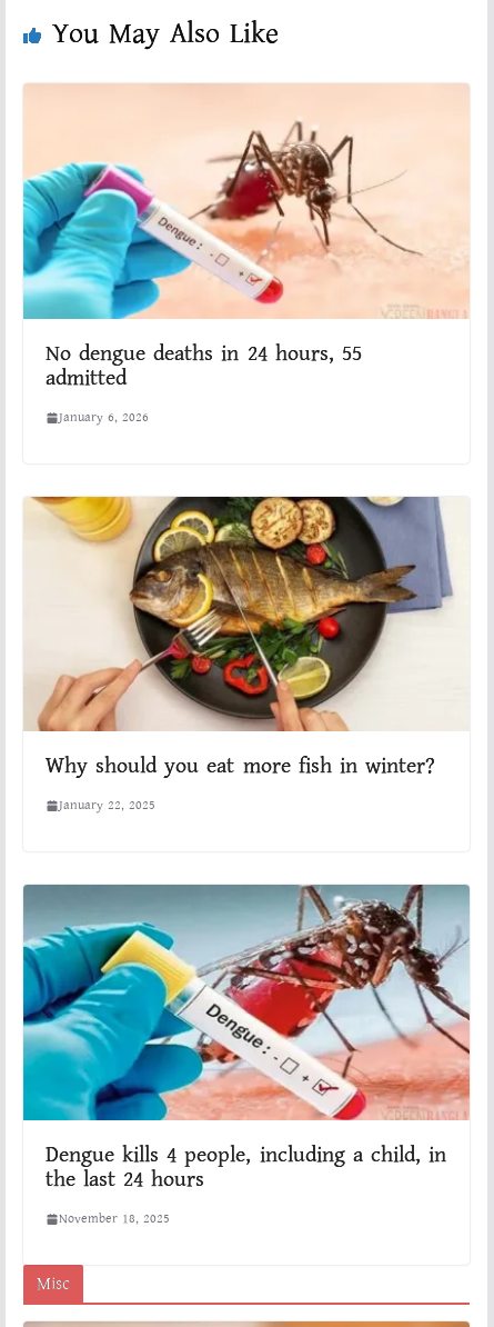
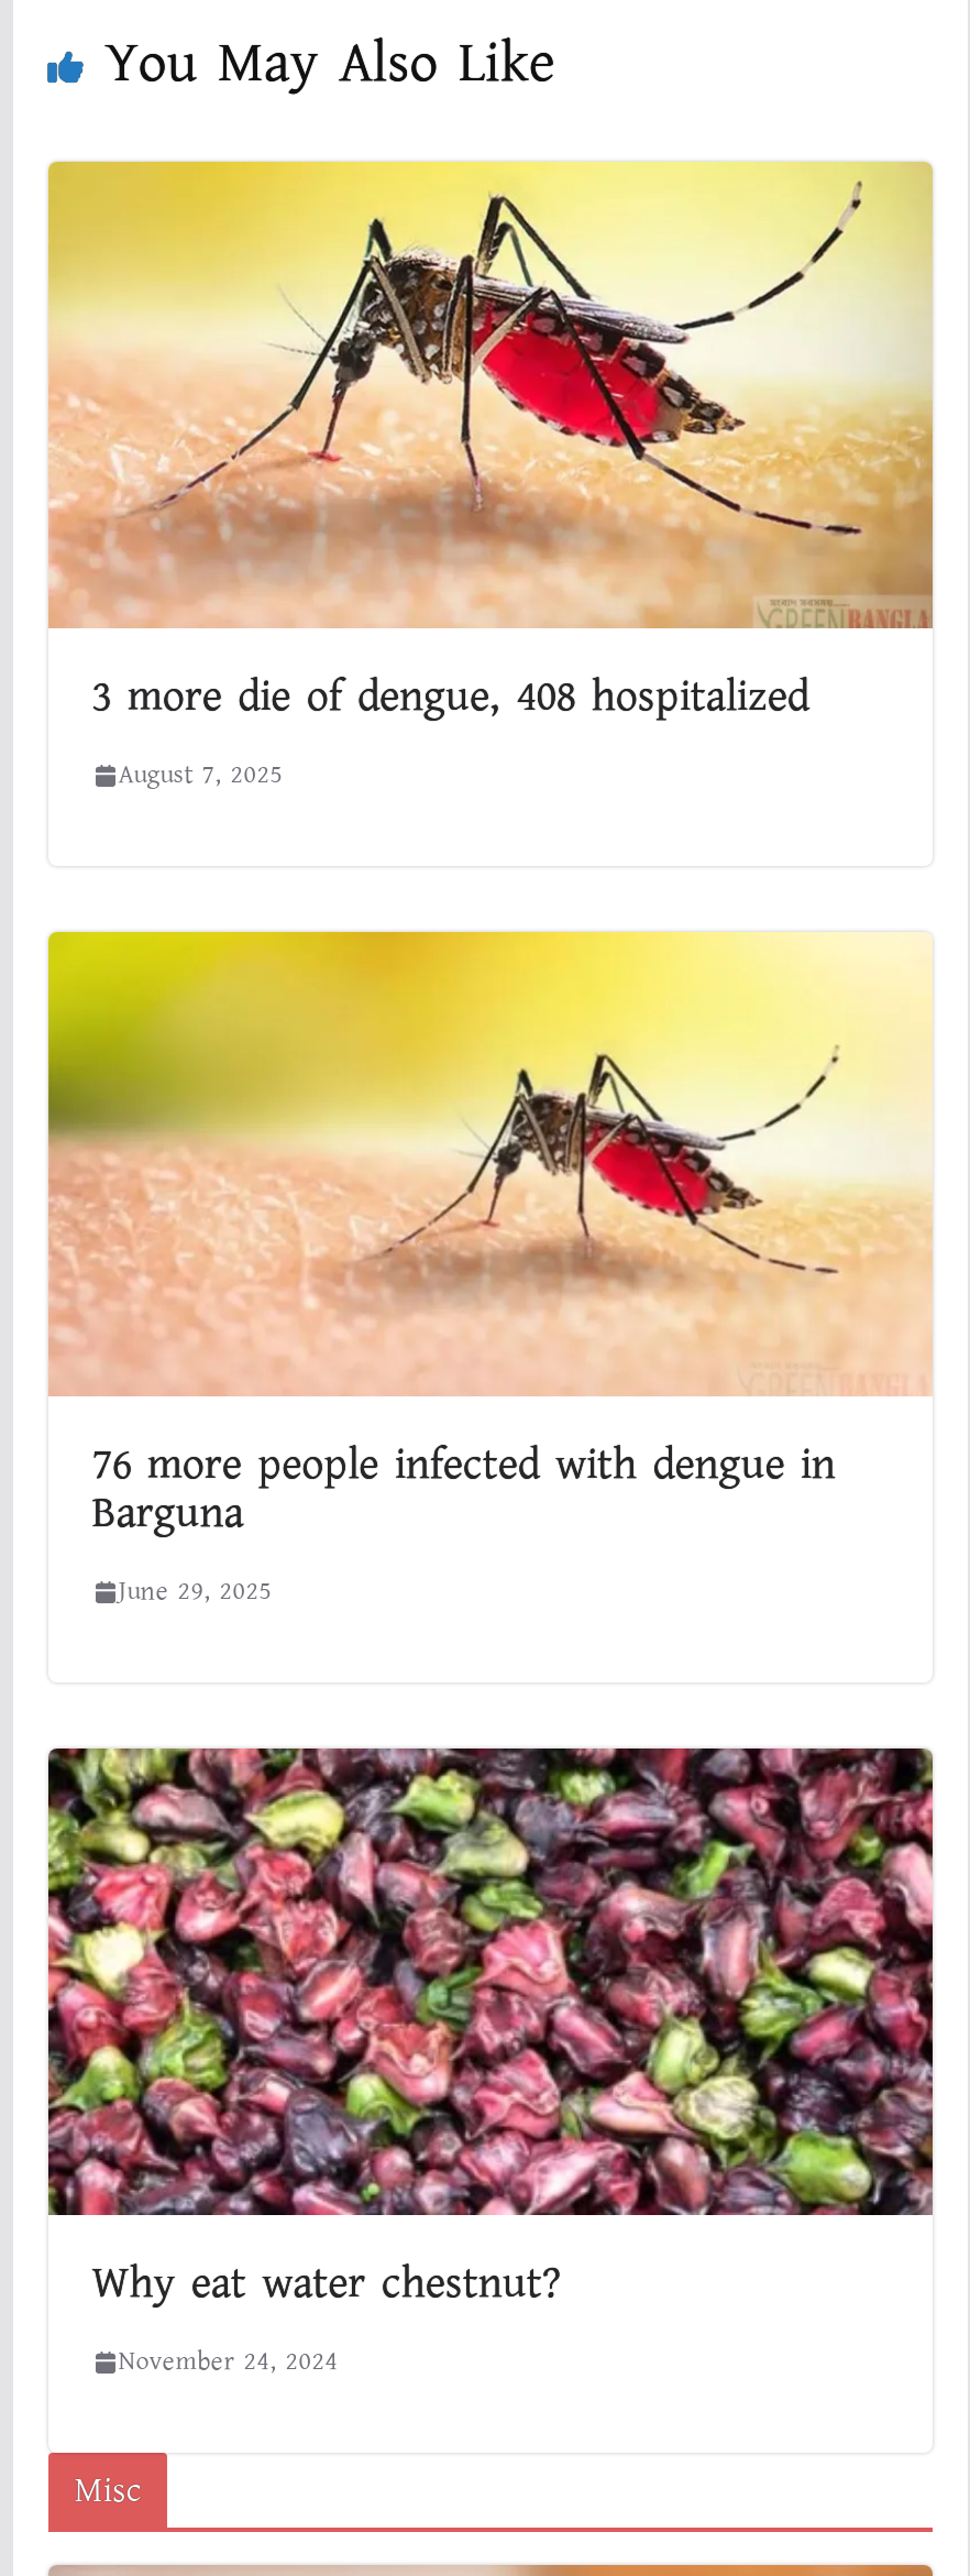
- [image]
- No dengue deaths in 24 hours, 55
- admitted
+ [image]
+ 3 more die of dengue, 408 hospitalized

- January 6, 2026
+ August 7, 2025

- [image]
- Why should you eat more fish in winter?
+ [image]
+ 76 more people infected with dengue in
+ Barguna

- January 22, 2025
+ June 29, 2025

- [image]
- Dengue kills 4 people, including a child, in
- the last 24 hours
+ [image]
+ Why eat water chestnut?

- November 18, 2025
+ November 24, 2024
